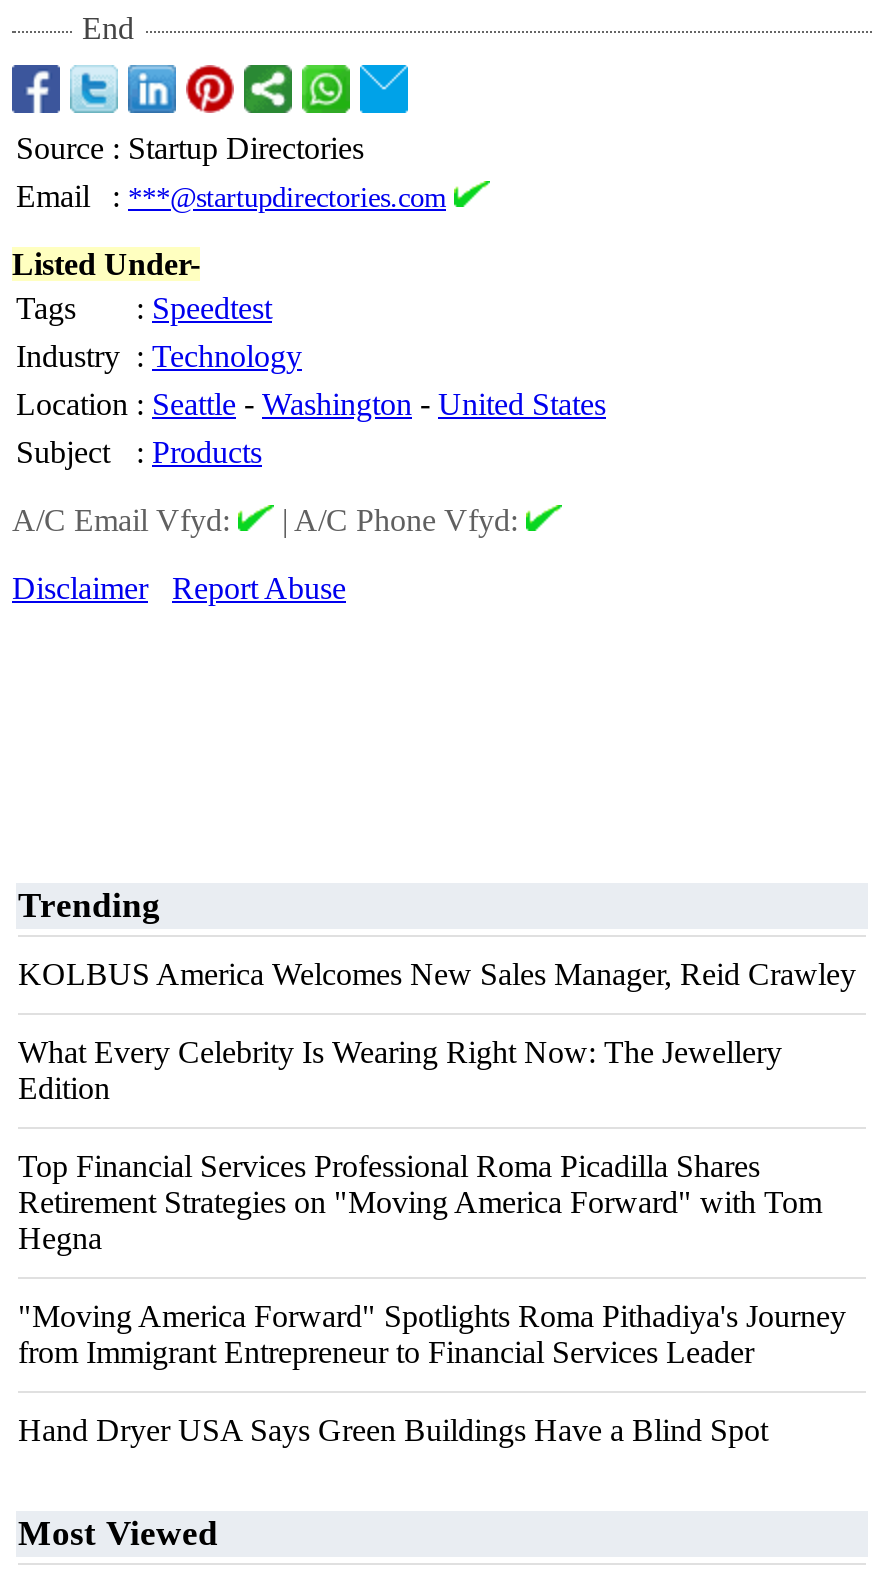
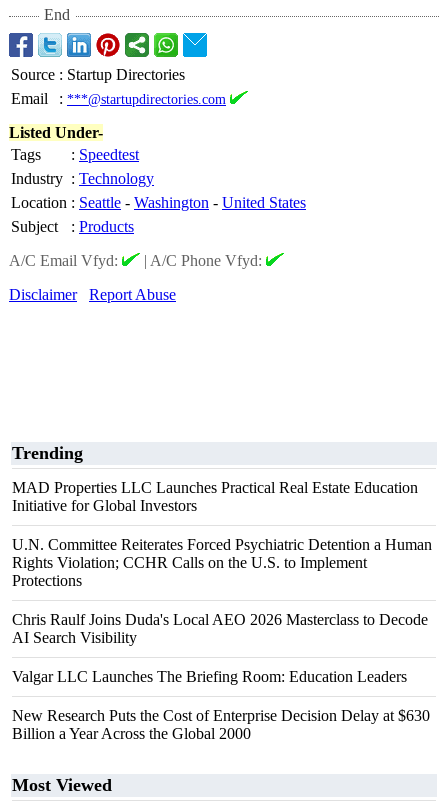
- KOLBUS America Welcomes New Sales Manager, Reid Crawley
+ MAD Properties LLC Launches Practical Real Estate Education
+ Initiative for Global Investors

- What Every Celebrity Is Wearing Right Now: The Jewellery
- Edition
+ U.N. Committee Reiterates Forced Psychiatric Detention a Human
+ Rights Violation; CCHR Calls on the U.S. to Implement
+ Protections

- Top Financial Services Professional Roma Picadilla Shares
- Retirement Strategies on "Moving America Forward" with Tom
- Hegna
+ Chris Raulf Joins Duda's Local AEO 2026 Masterclass to Decode
+ AI Search Visibility

- "Moving America Forward" Spotlights Roma Pithadiya's Journey
- from Immigrant Entrepreneur to Financial Services Leader
+ Valgar LLC Launches The Briefing Room: Education Leaders

- Hand Dryer USA Says Green Buildings Have a Blind Spot
+ New Research Puts the Cost of Enterprise Decision Delay at $630
+ Billion a Year Across the Global 2000
